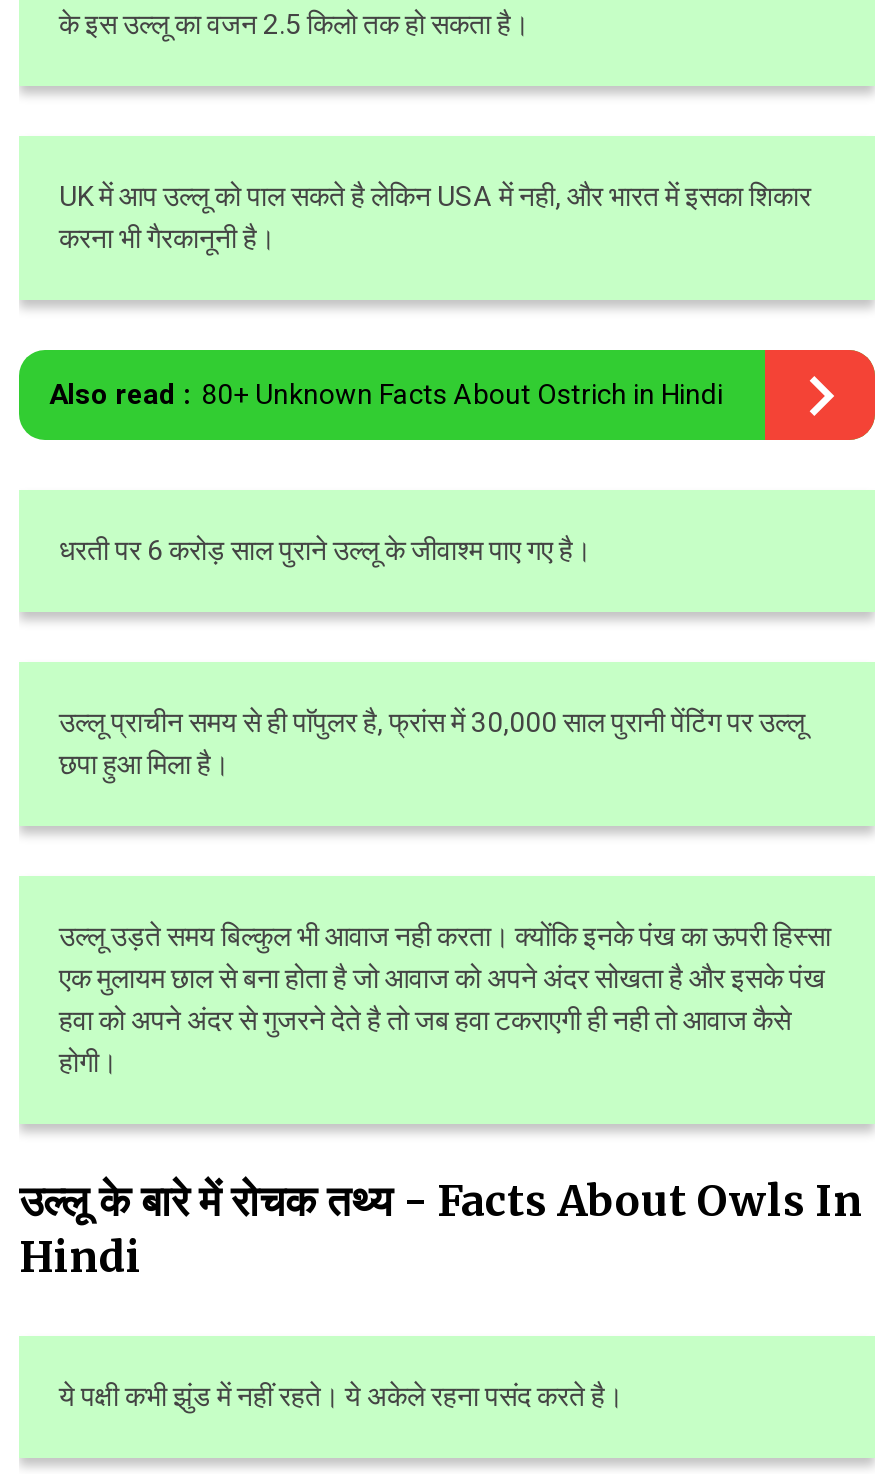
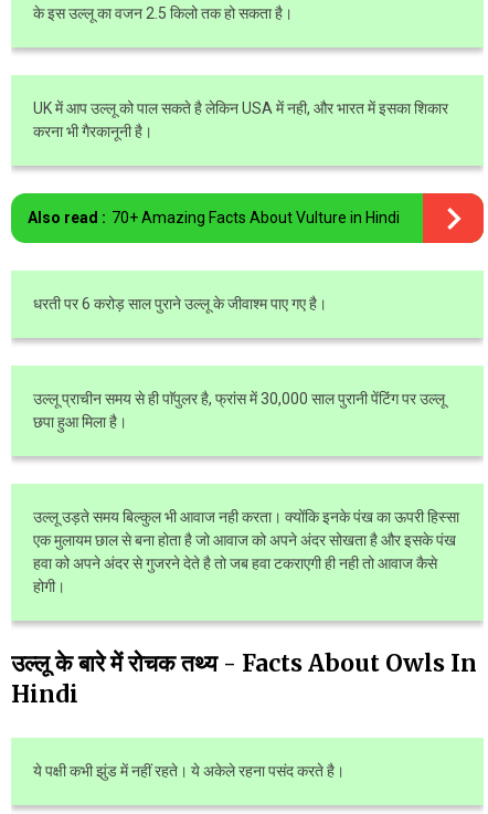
- Also read : 80+ Unknown Facts About Ostrich in Hindi
+ Also read : 70+ Amazing Facts About Vulture in Hindi
